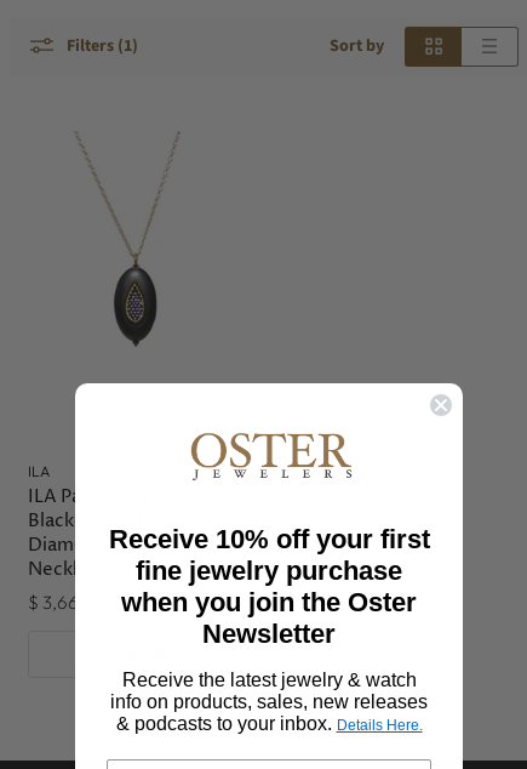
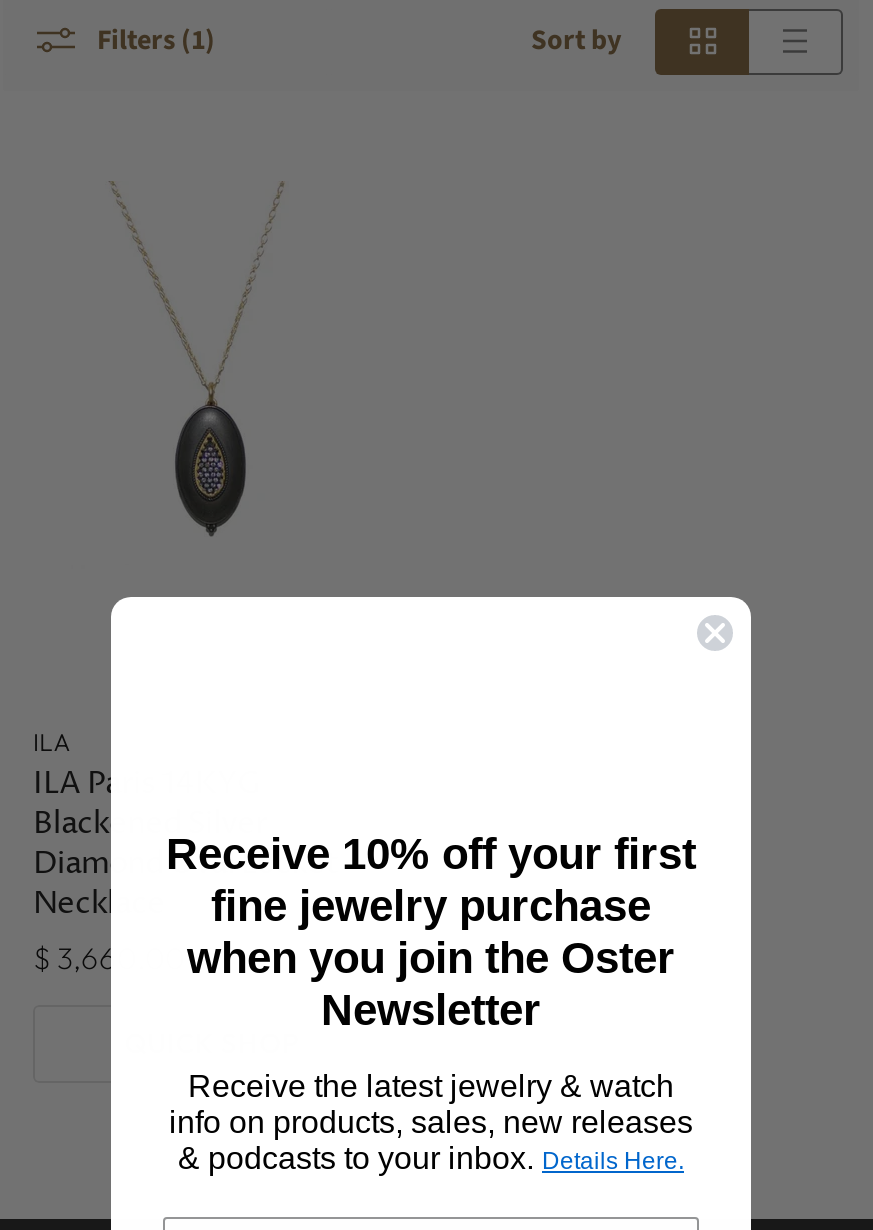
- [image]
